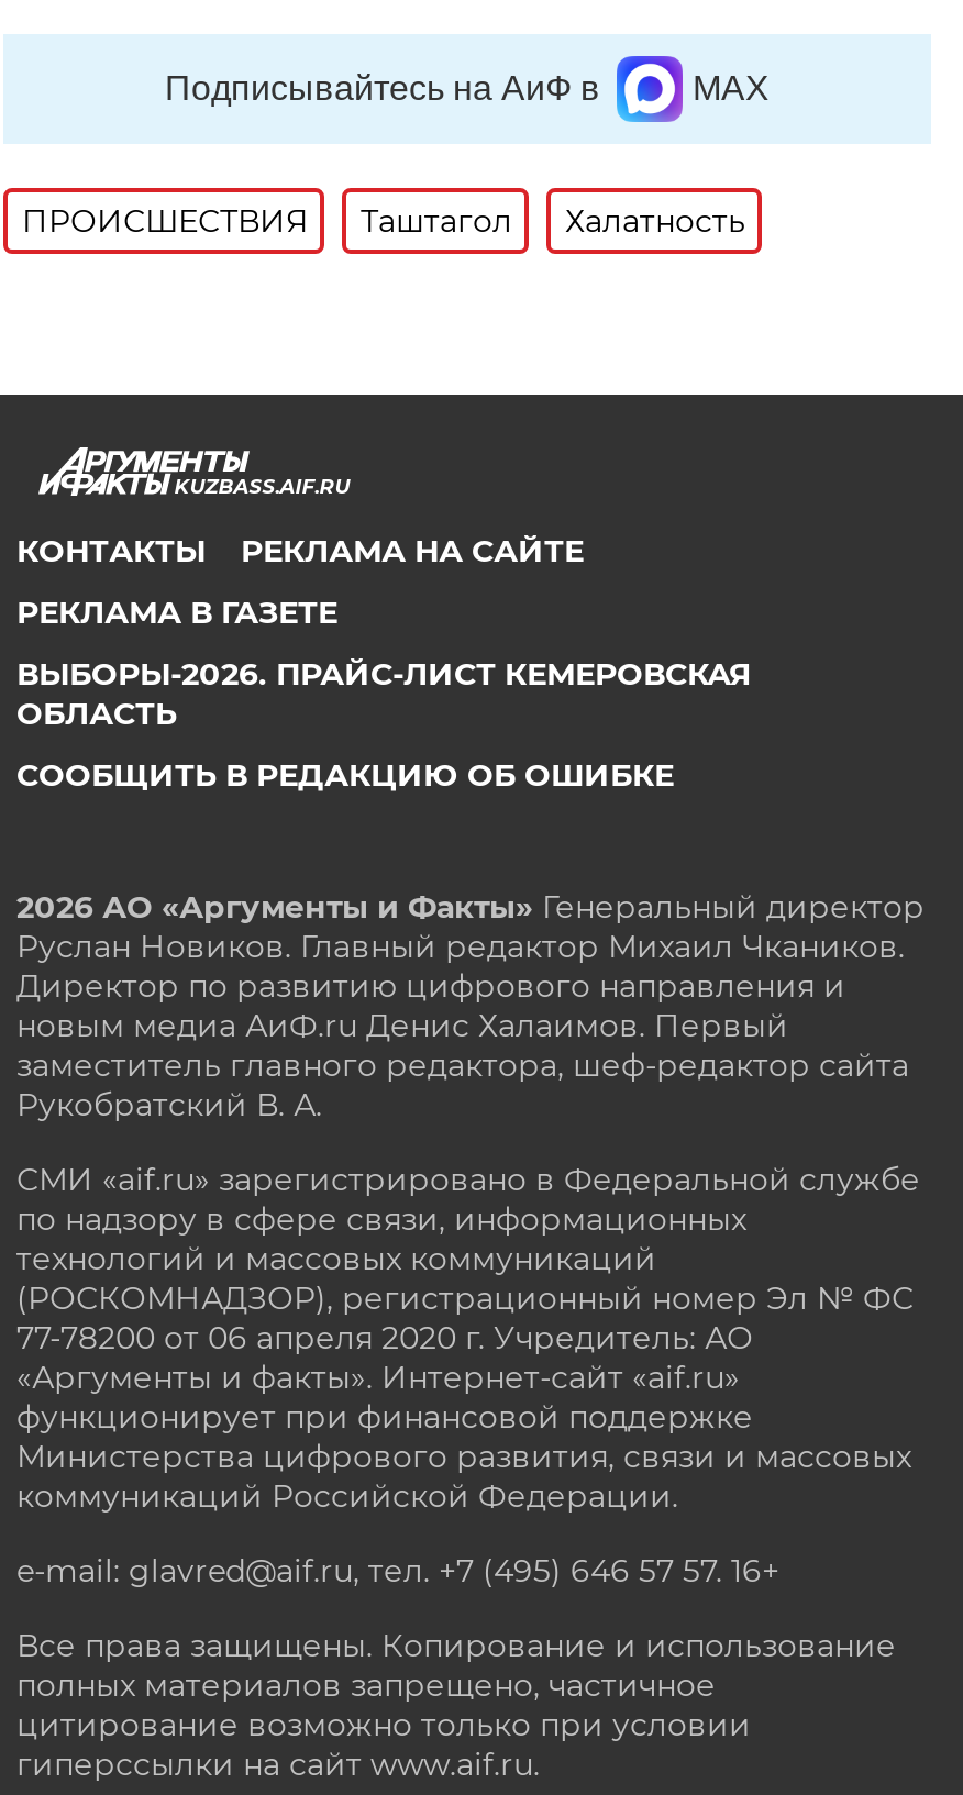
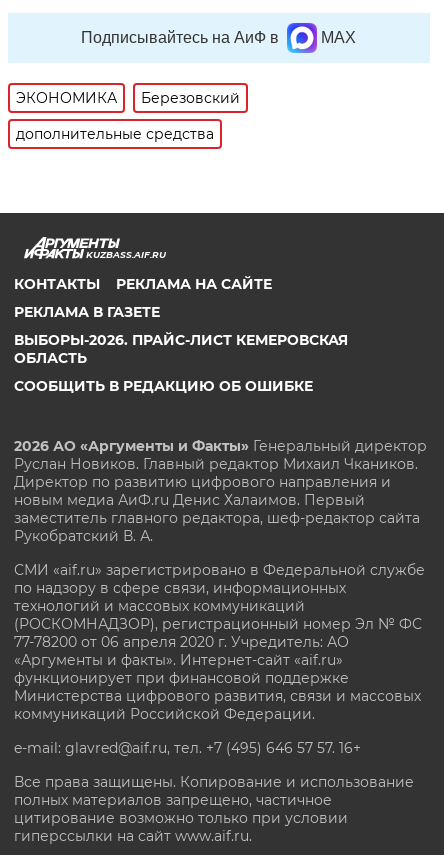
- ПРОИСШЕСТВИЯ
- Таштагол
- Халатность
+ ЭКОНОМИКА
+ Березовский
+ дополнительные средства
